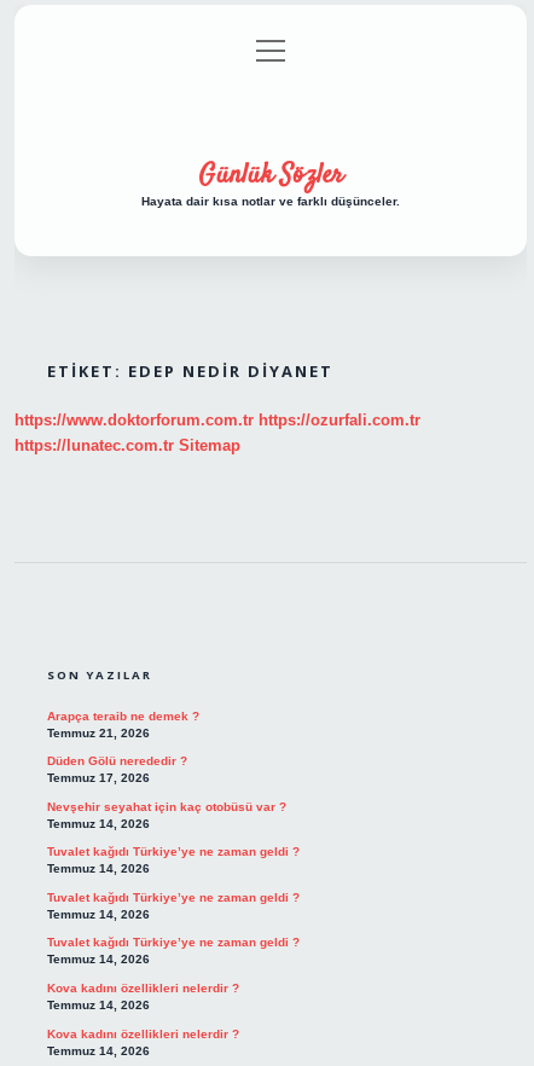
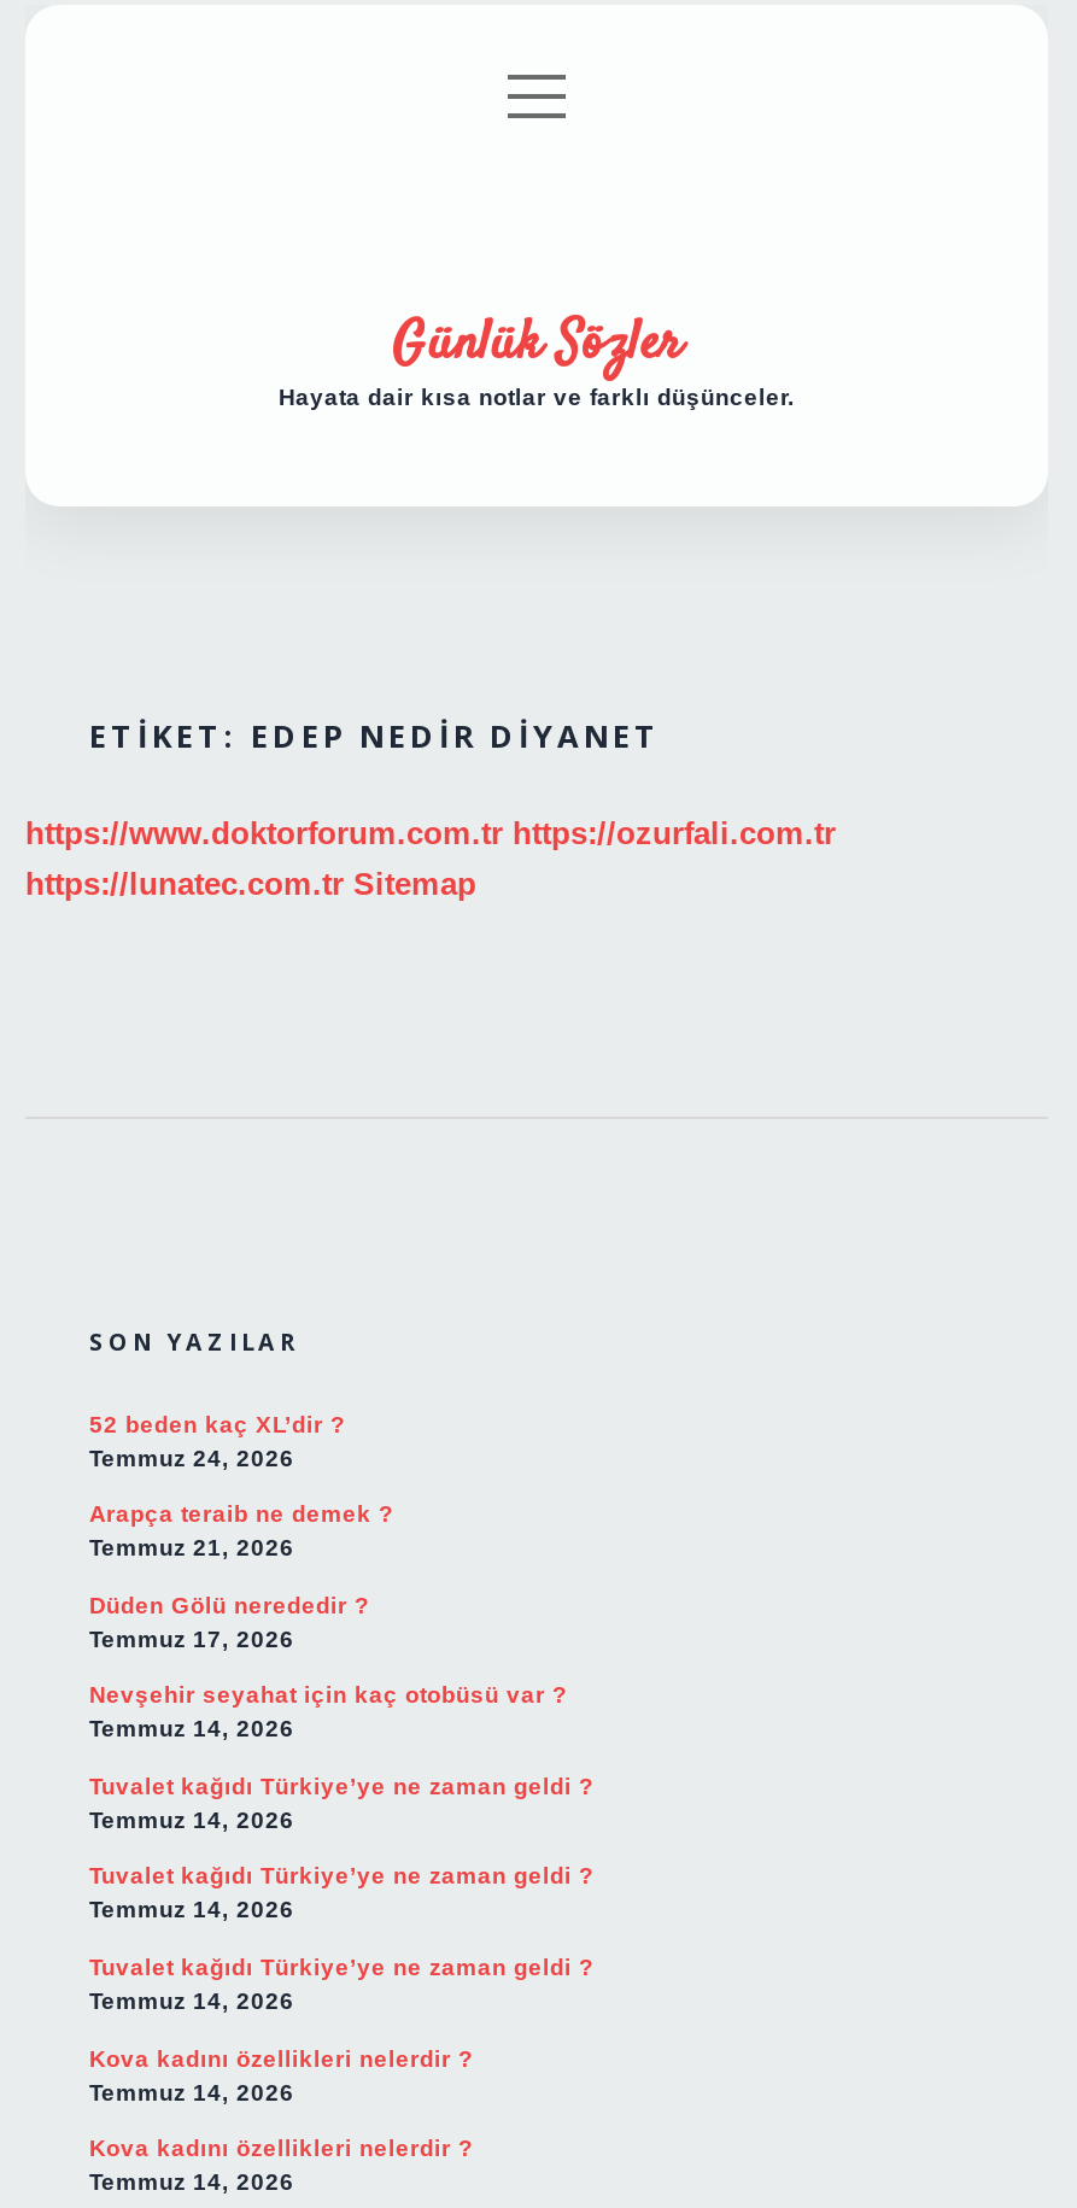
+ 52 beden kaç XL’dir ?
+ Temmuz 24, 2026
